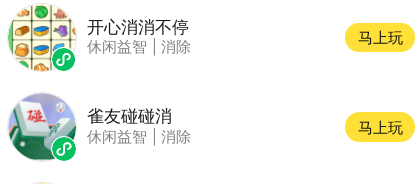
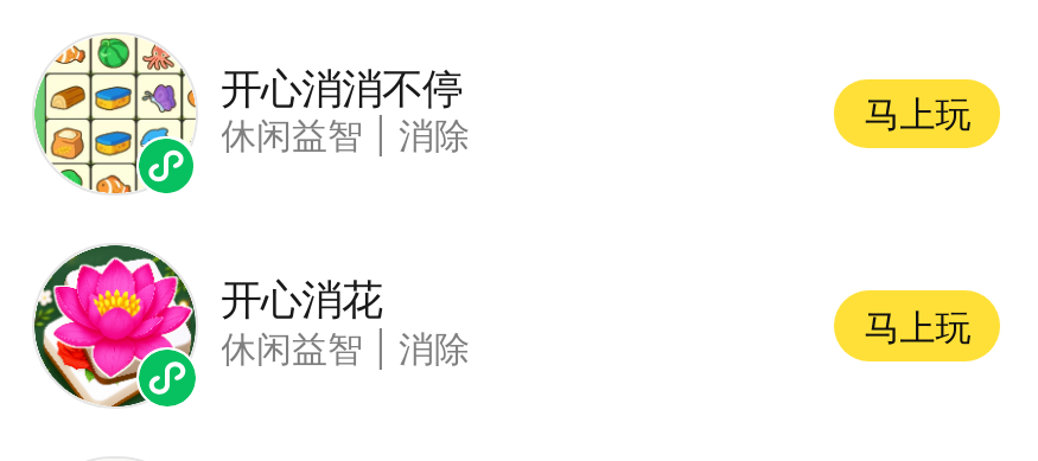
- [image]
- 雀友碰碰消
+ [image]
+ 开心消花
